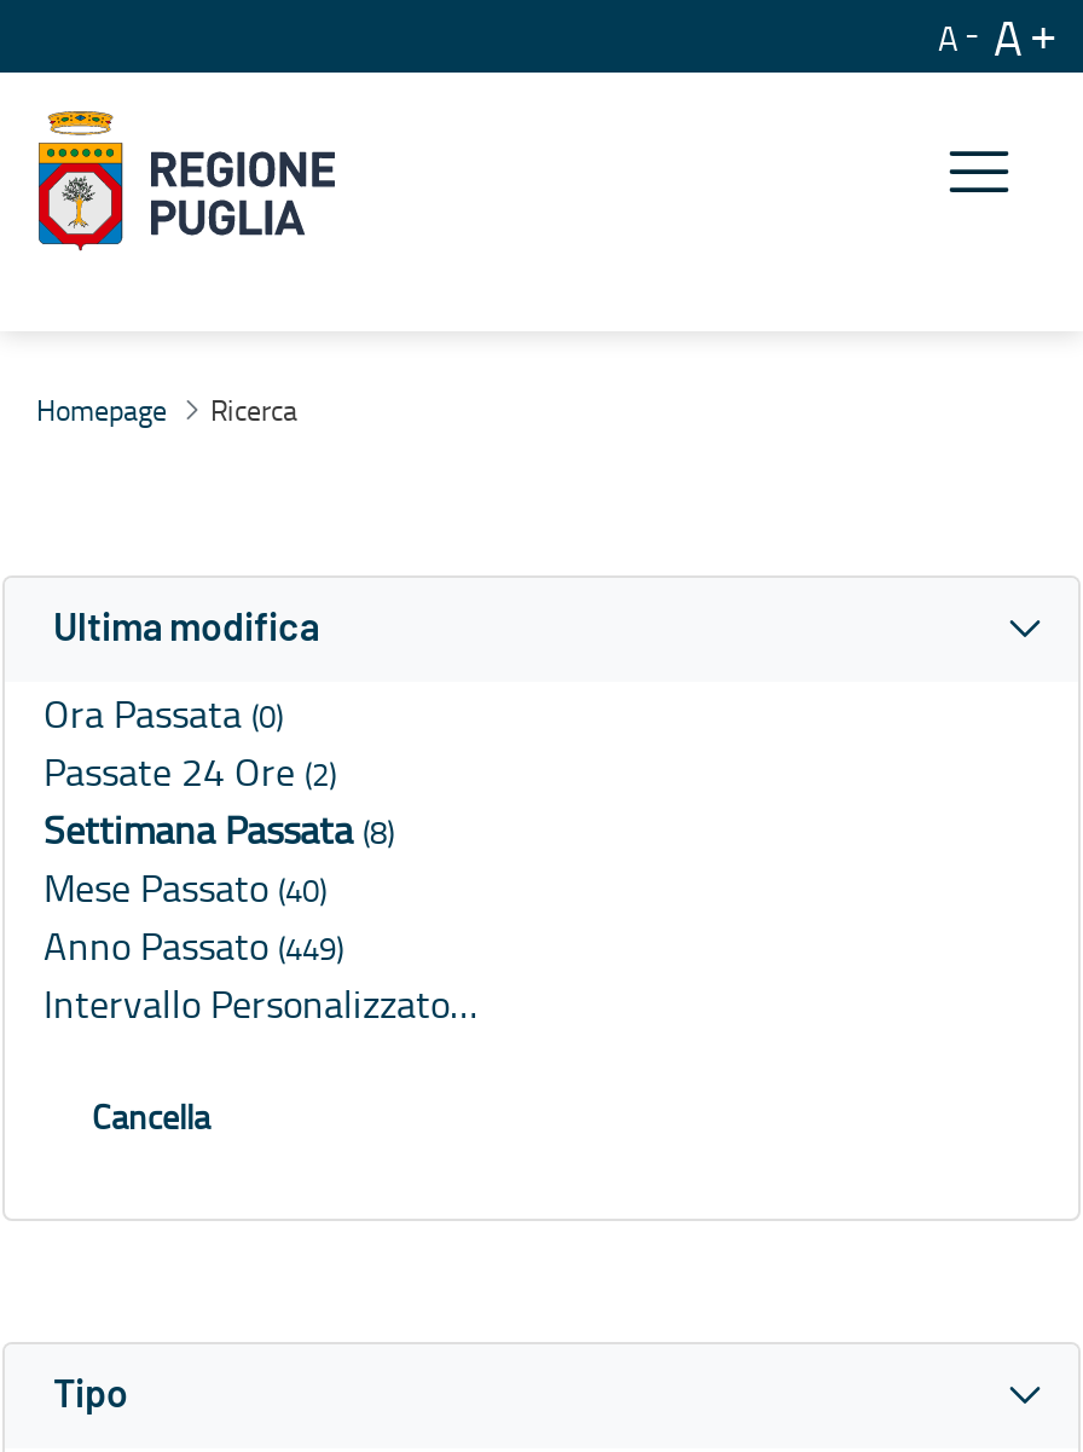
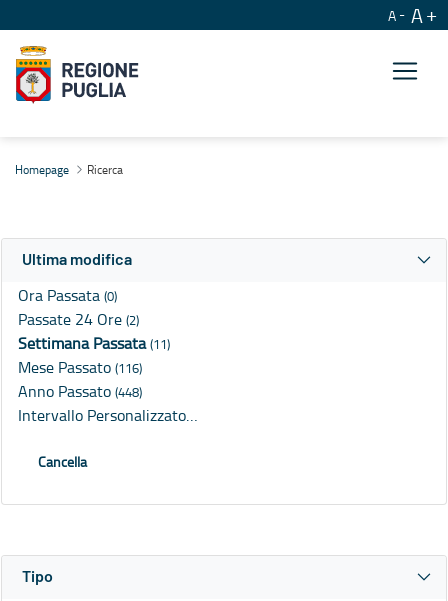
- Settimana Passata (8)
+ Settimana Passata (11)

- Mese Passato (40)
+ Mese Passato (116)

- Anno Passato (449)
+ Anno Passato (448)
